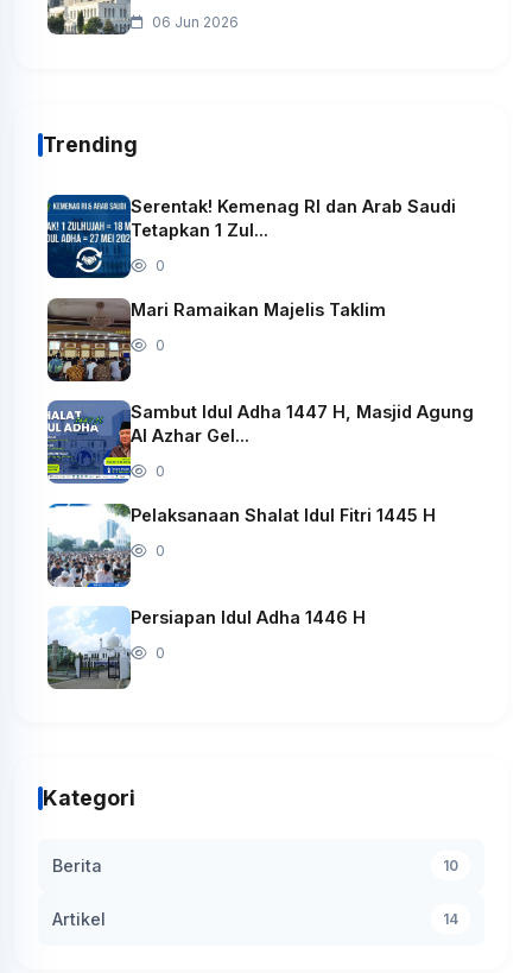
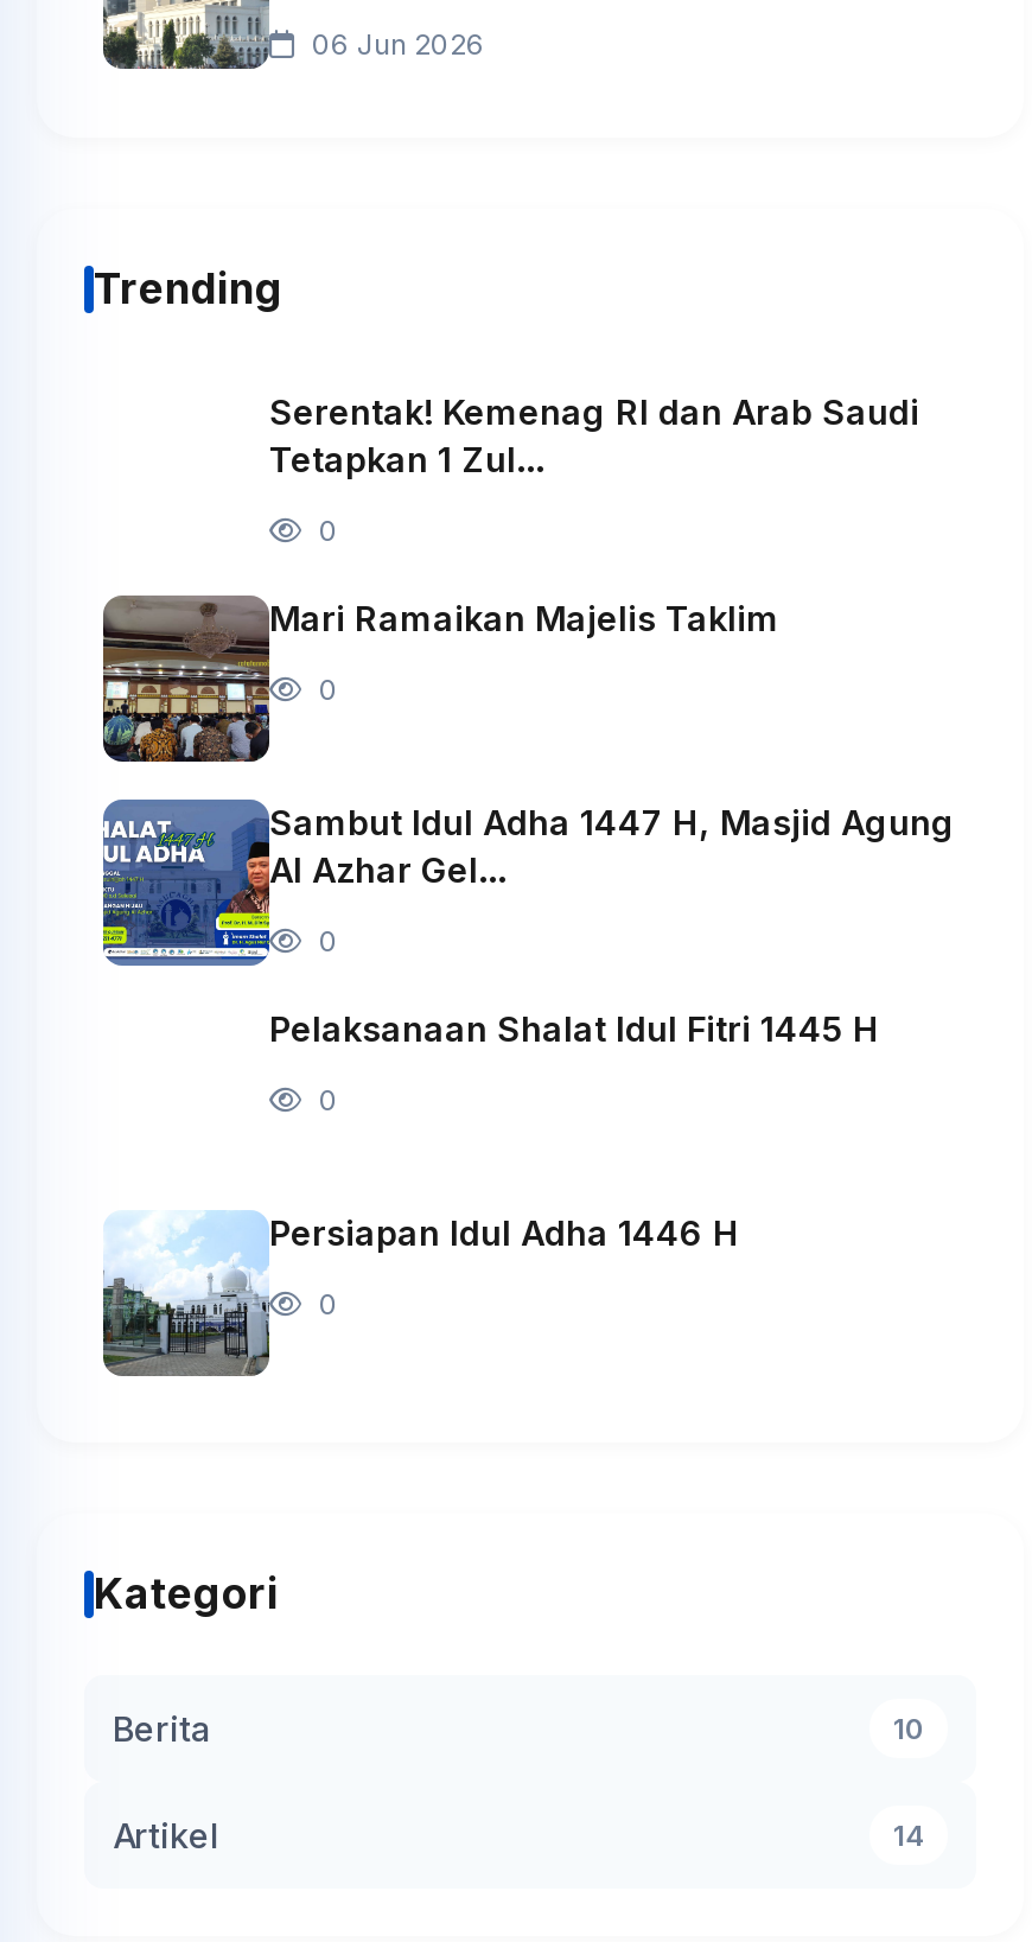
- [image]

- [image]
